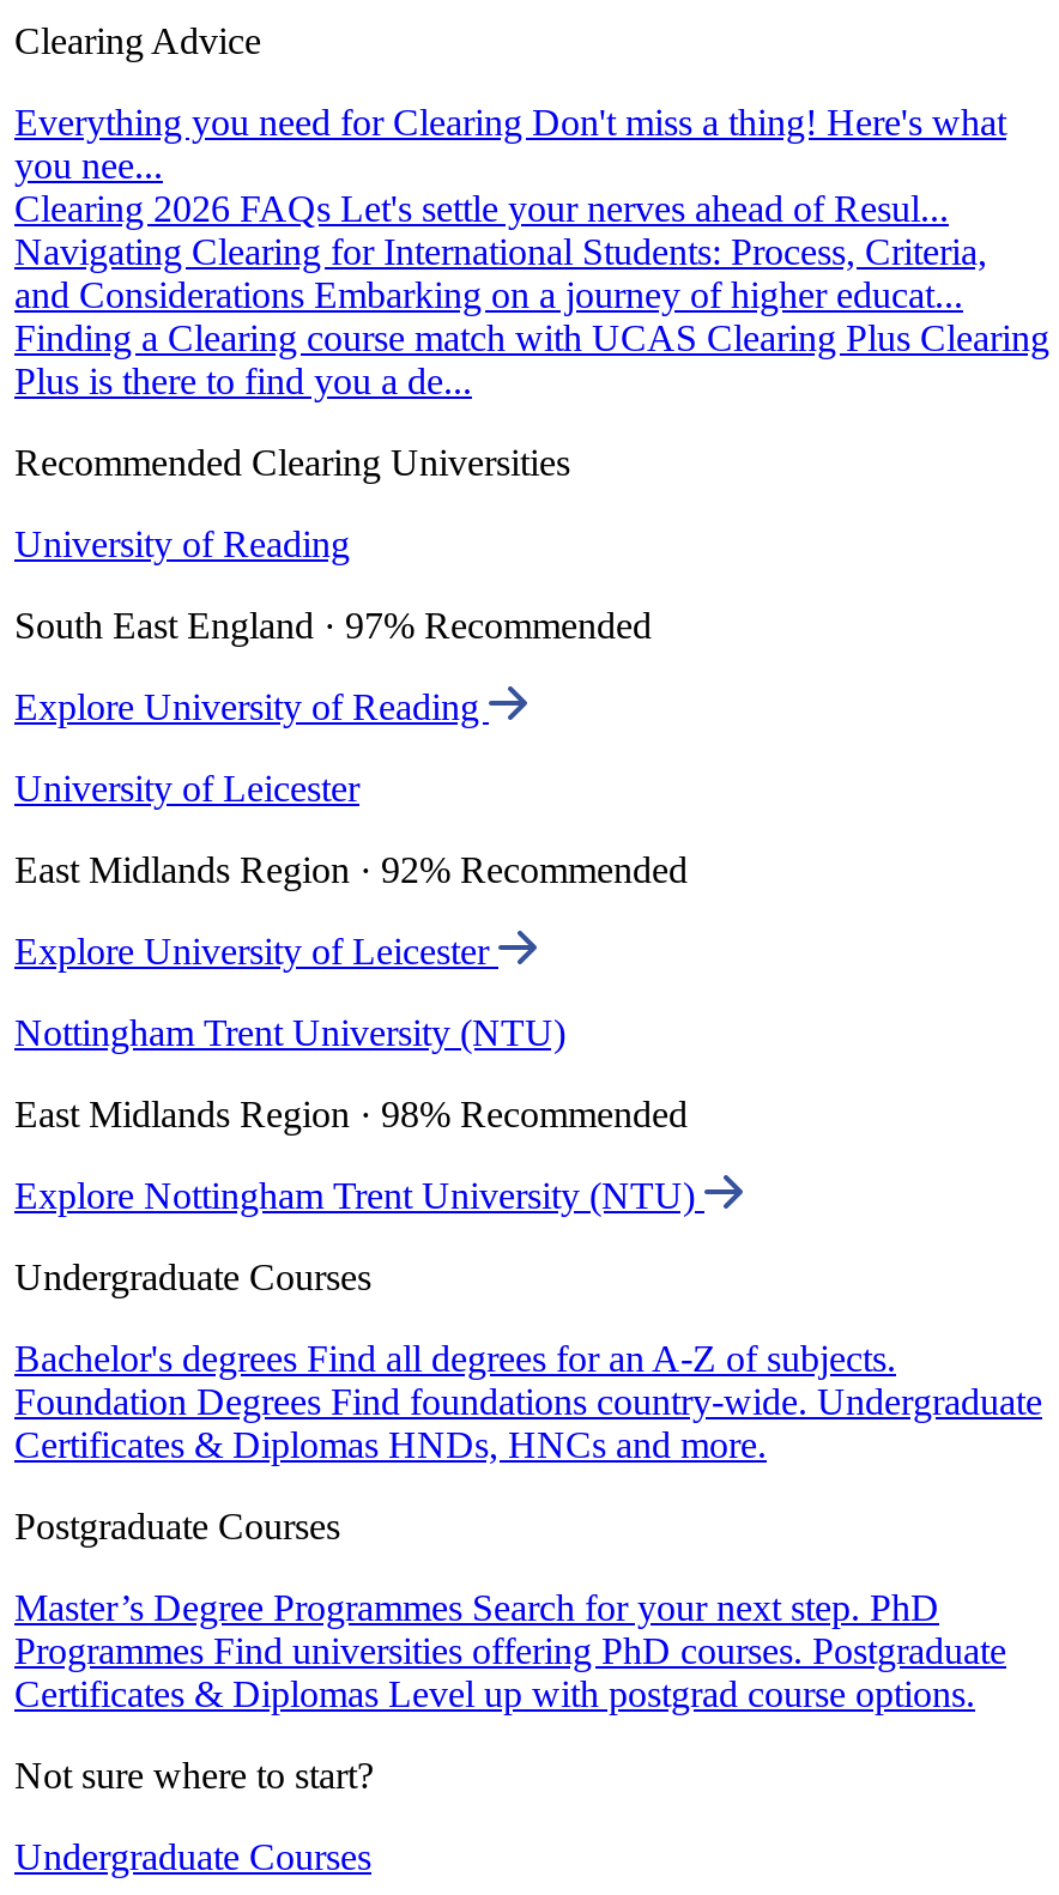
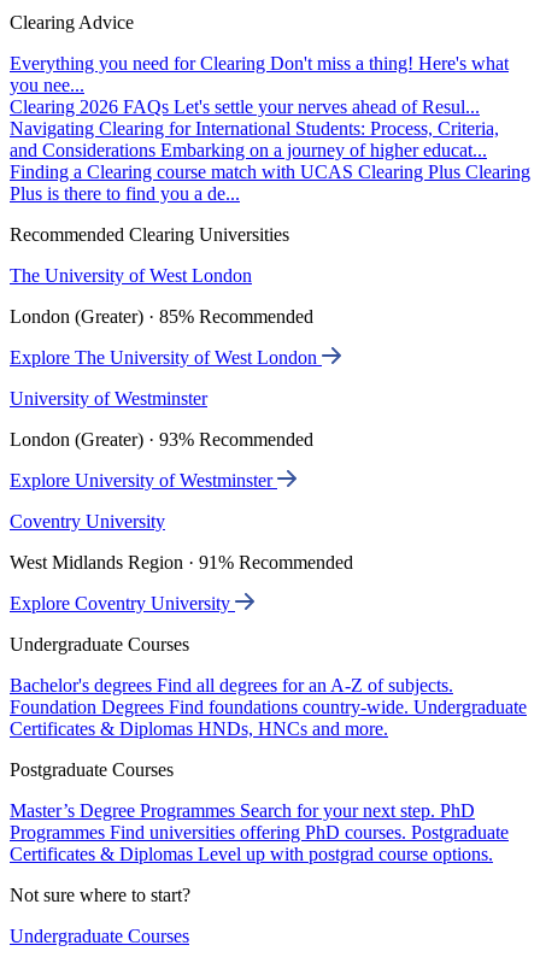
- University of Reading
+ The University of West London

- South East England · 97% Recommended
+ London (Greater) · 85% Recommended

- Explore University of Reading
+ Explore The University of West London

- University of Leicester
+ University of Westminster

- East Midlands Region · 92% Recommended
+ London (Greater) · 93% Recommended

- Explore University of Leicester
+ Explore University of Westminster

- Nottingham Trent University (NTU)
+ Coventry University

- East Midlands Region · 98% Recommended
+ West Midlands Region · 91% Recommended

- Explore Nottingham Trent University (NTU)
+ Explore Coventry University
